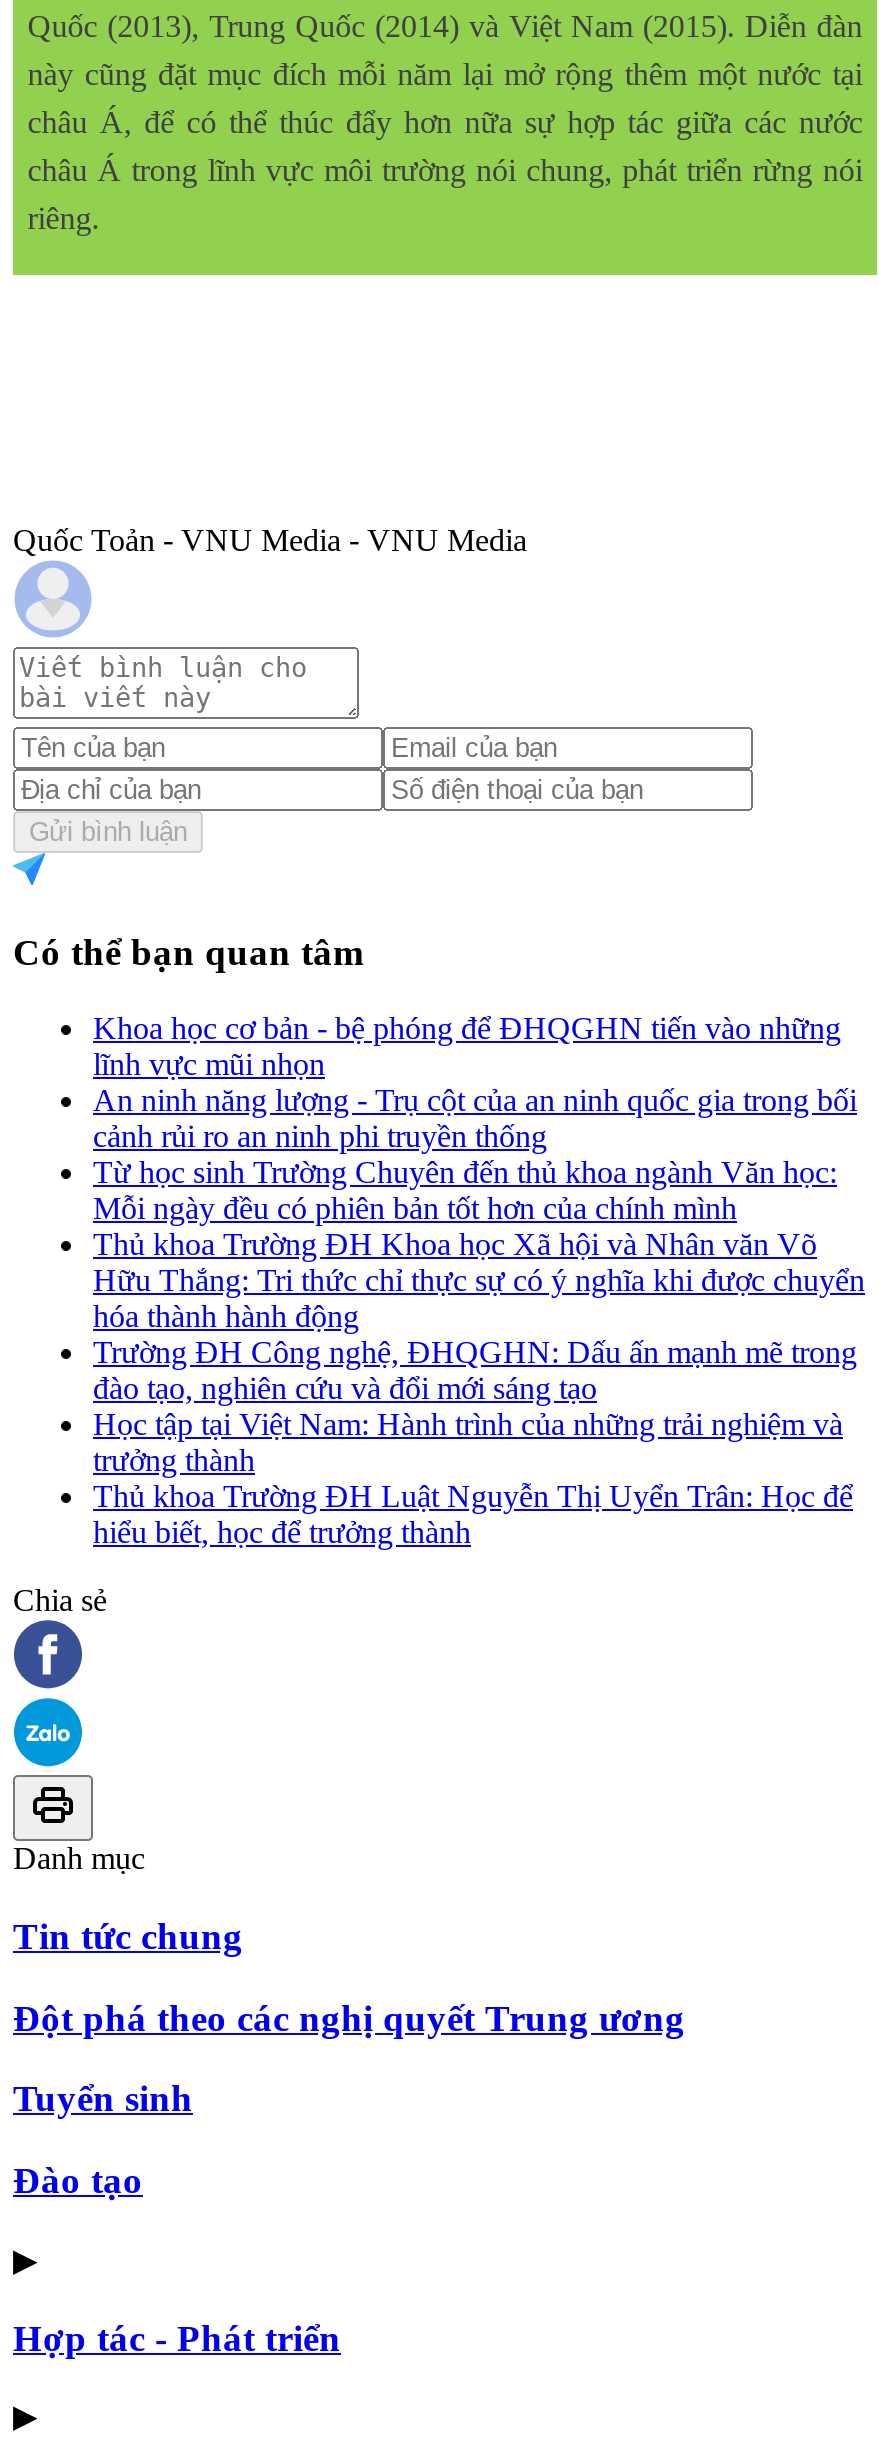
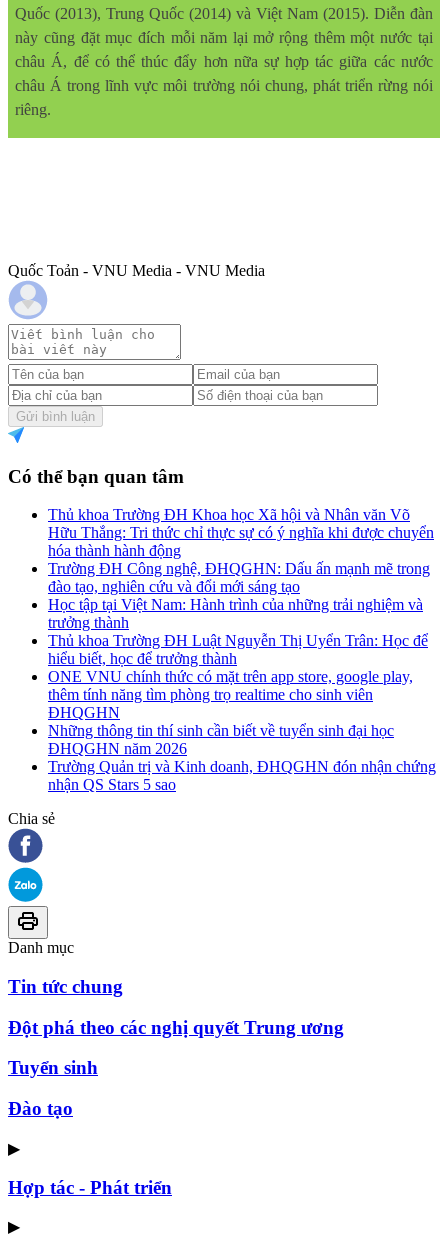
- Khoa học cơ bản - bệ phóng để ĐHQGHN tiến vào những
- lĩnh vực mũi nhọn
- An ninh năng lượng - Trụ cột của an ninh quốc gia trong bối
- cảnh rủi ro an ninh phi truyền thống
- Từ học sinh Trường Chuyên đến thủ khoa ngành Văn học:
- Mỗi ngày đều có phiên bản tốt hơn của chính mình

moved up: Thủ khoa Trường ĐH Khoa học Xã hội và Nhân văn Võ | Hữu Thắng: Tri thức chỉ thực sự có ý nghĩa khi được chuyển | hóa thành hành động | ... | Thủ khoa Trường ĐH Luật Nguyễn Thị Uyển Trân: Học để | hiểu biết, học để trưởng thành

+ ONE VNU chính thức có mặt trên app store, google play,
+ thêm tính năng tìm phòng trọ realtime cho sinh viên
+ ĐHQGHN
+ Những thông tin thí sinh cần biết về tuyển sinh đại học
+ ĐHQGHN năm 2026
+ Trường Quản trị và Kinh doanh, ĐHQGHN đón nhận chứng
+ nhận QS Stars 5 sao
